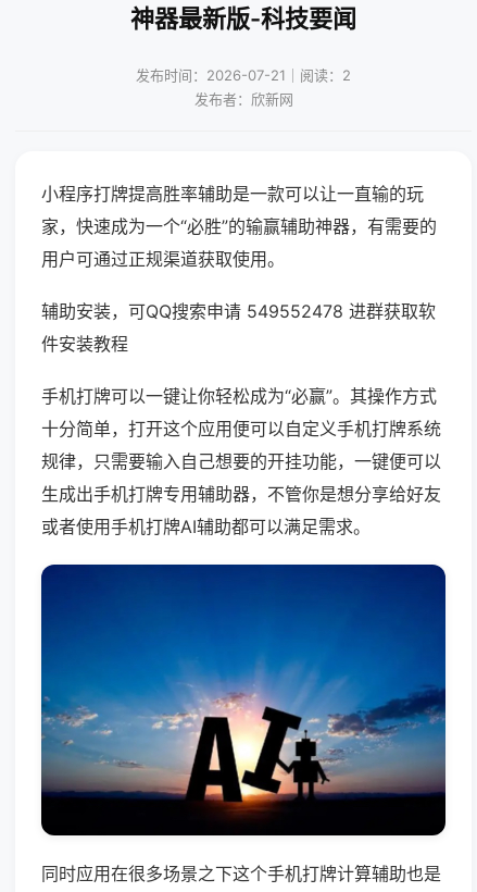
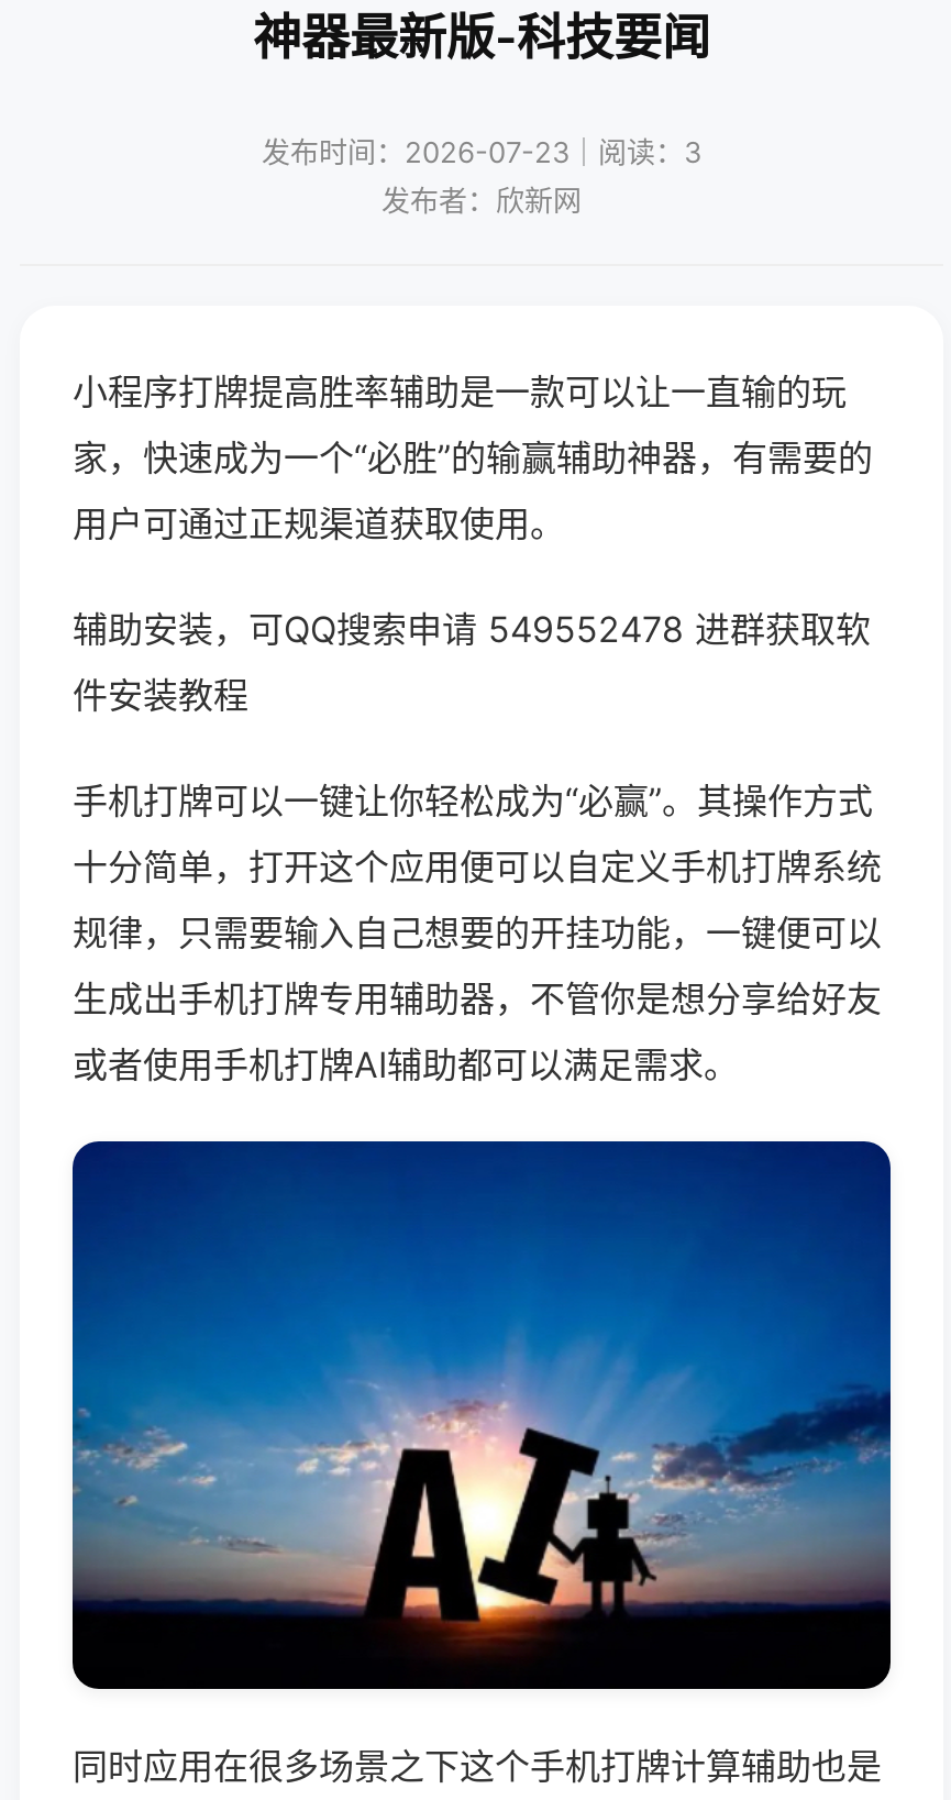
- 发布时间：2026-07-21｜阅读：2
+ 发布时间：2026-07-23｜阅读：3
